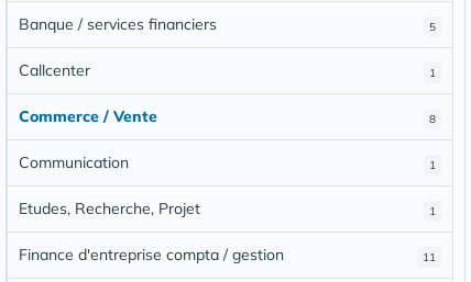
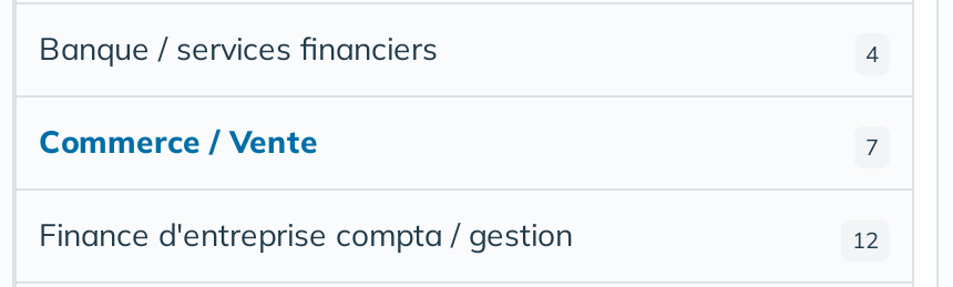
- 5
+ 4

- 1
- Callcenter
- 8
+ 7

- 1
- Communication
- 1
- Etudes, Recherche, Projet
- 11
+ 12
